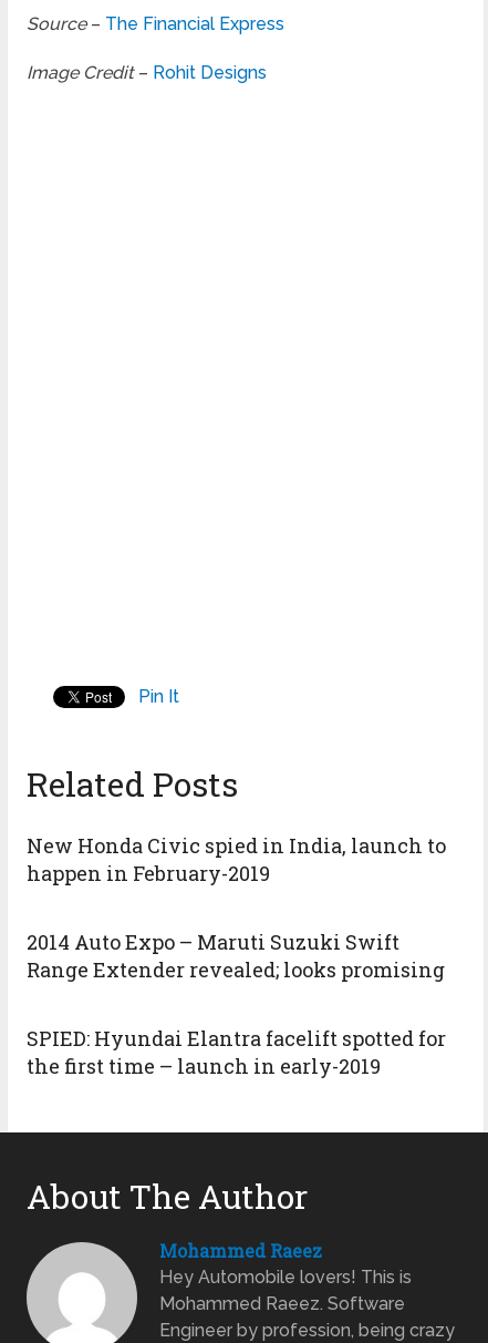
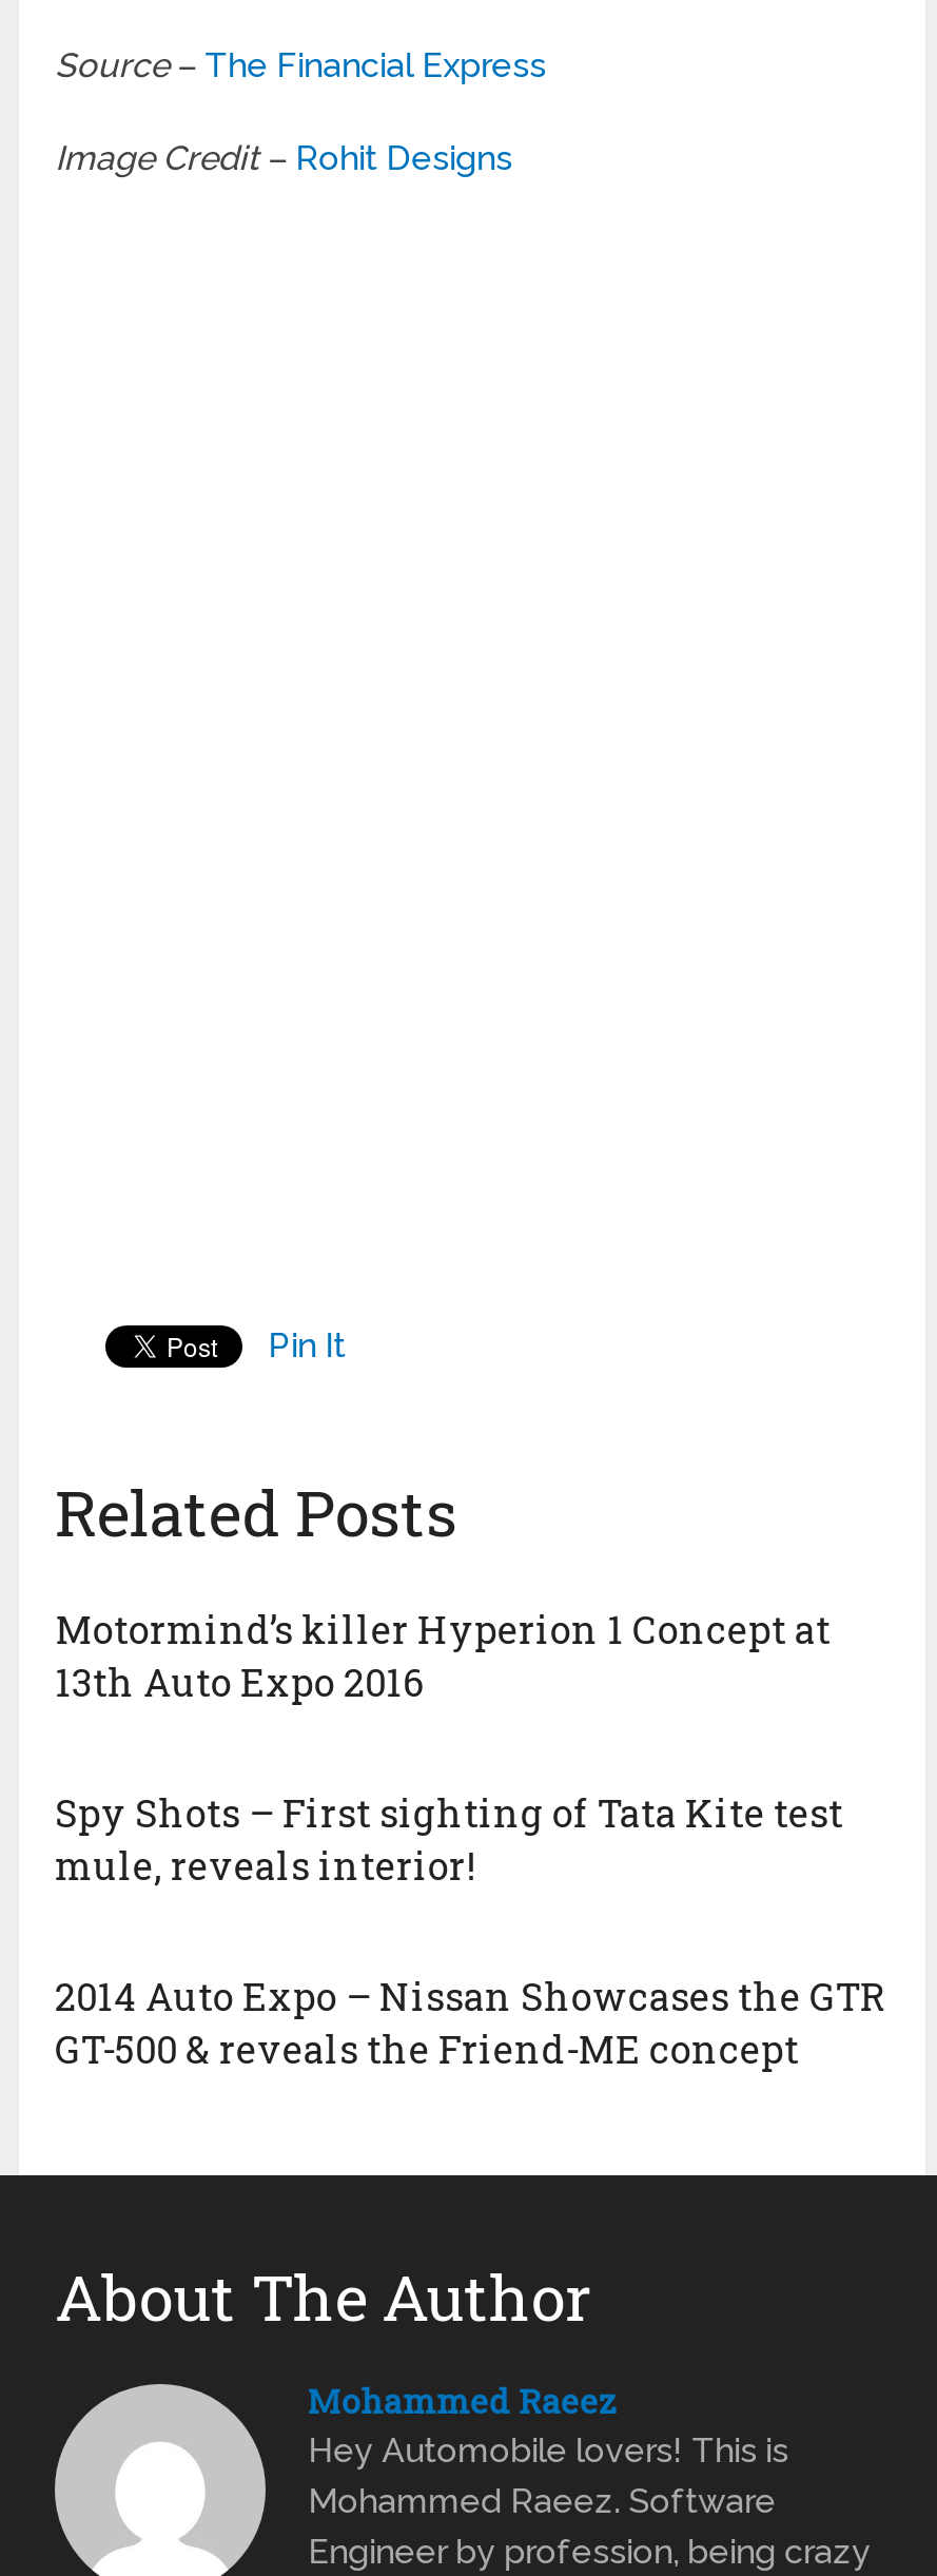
- New Honda Civic spied in India, launch to
- happen in February-2019
+ Motormind’s killer Hyperion 1 Concept at
+ 13th Auto Expo 2016

- 2014 Auto Expo – Maruti Suzuki Swift
- Range Extender revealed; looks promising
+ Spy Shots – First sighting of Tata Kite test
+ mule, reveals interior!

- SPIED: Hyundai Elantra facelift spotted for
- the first time – launch in early-2019
+ 2014 Auto Expo – Nissan Showcases the GTR
+ GT-500 & reveals the Friend-ME concept
